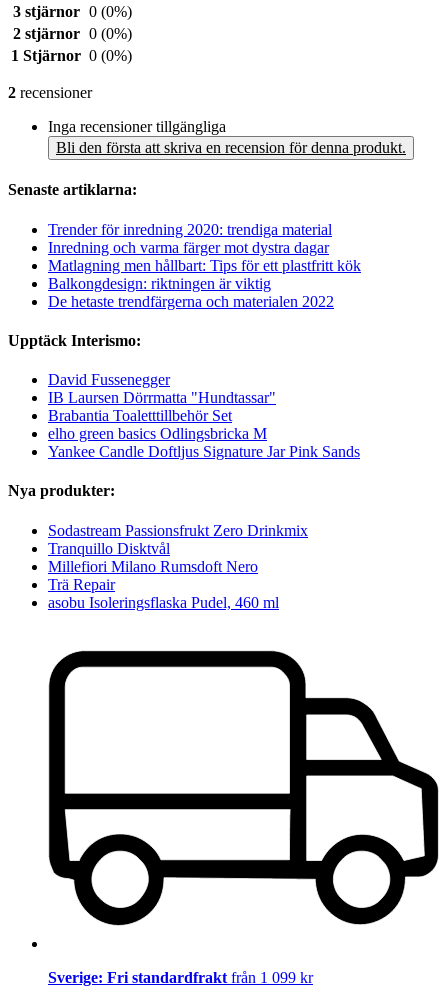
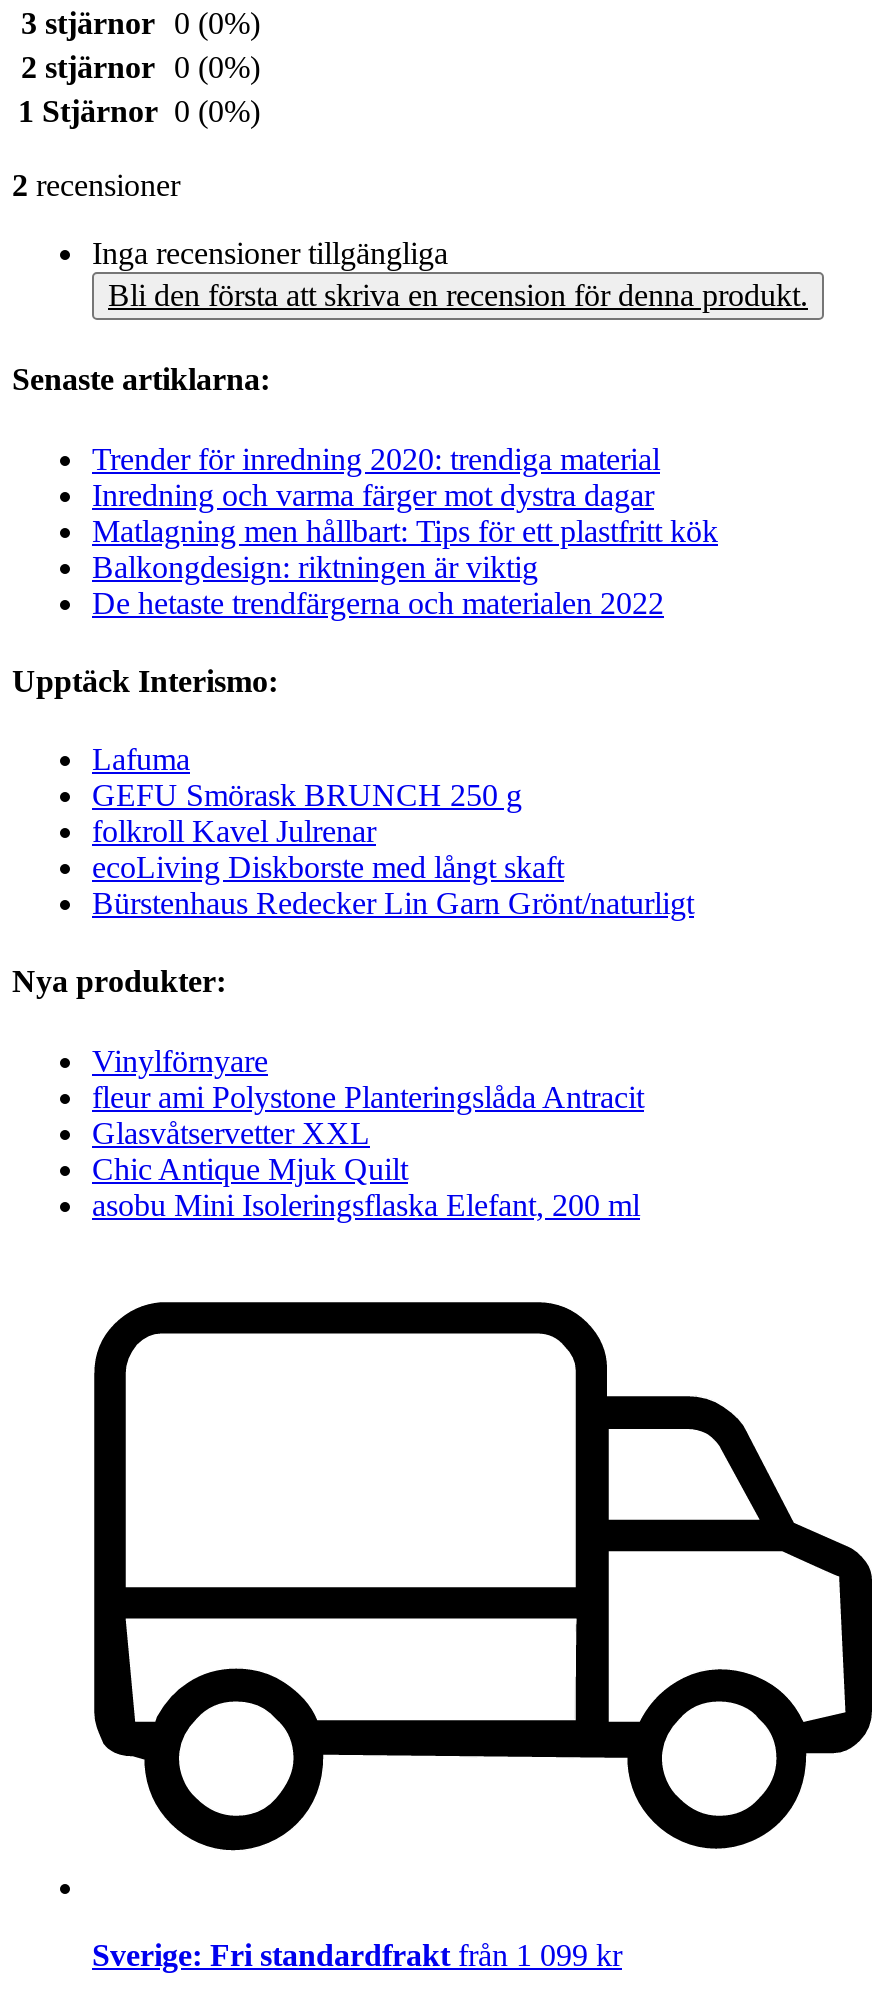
- David Fussenegger
- IB Laursen Dörrmatta "Hundtassar"
- Brabantia Toaletttillbehör Set
- elho green basics Odlingsbricka M
- Yankee Candle Doftljus Signature Jar Pink Sands
+ Lafuma
+ GEFU Smörask BRUNCH 250 g
+ folkroll Kavel Julrenar
+ ecoLiving Diskborste med långt skaft
+ Bürstenhaus Redecker Lin Garn Grönt/naturligt

- Sodastream Passionsfrukt Zero Drinkmix
- Tranquillo Disktvål
- Millefiori Milano Rumsdoft Nero
- Trä Repair
- asobu Isoleringsflaska Pudel, 460 ml
+ Vinylförnyare
+ fleur ami Polystone Planteringslåda Antracit
+ Glasvåtservetter XXL
+ Chic Antique Mjuk Quilt
+ asobu Mini Isoleringsflaska Elefant, 200 ml
